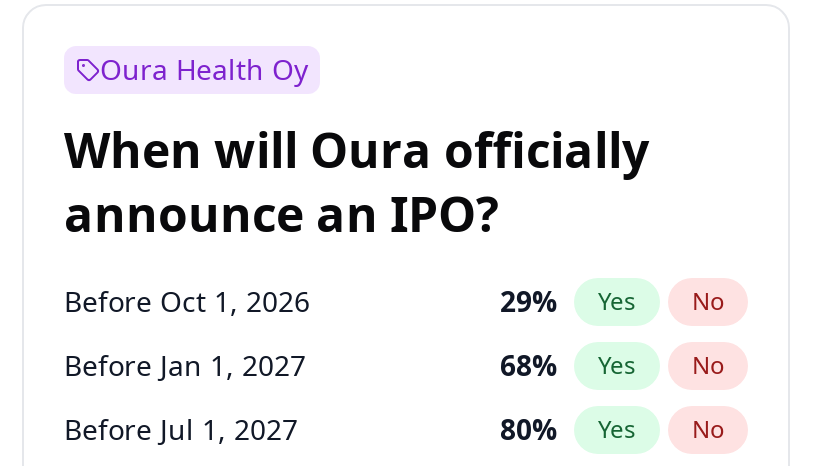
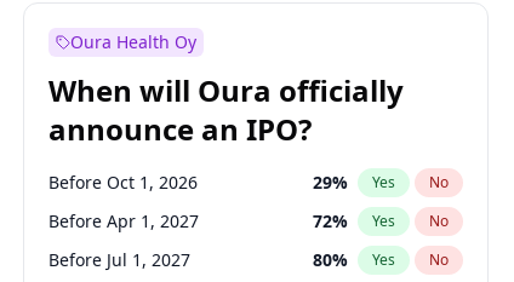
- Before Jan 1, 2027
+ Before Apr 1, 2027

- 68% Yes No
+ 72% Yes No
